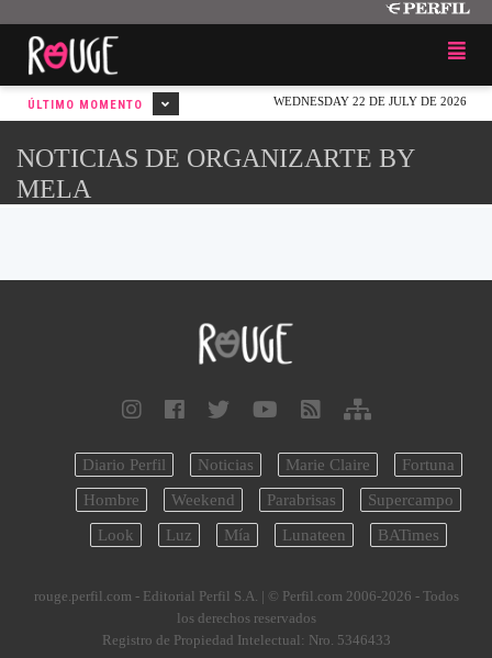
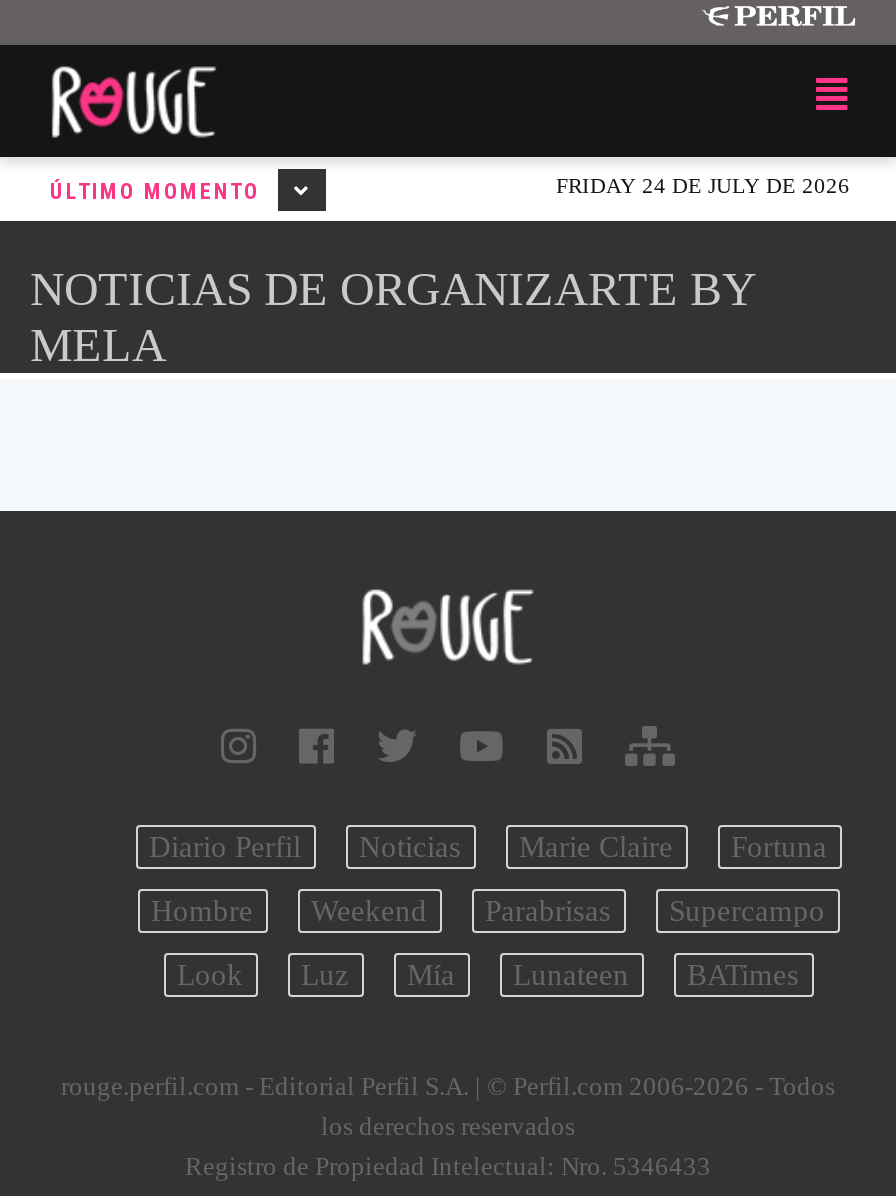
- WEDNESDAY 22 DE JULY DE 2026
+ FRIDAY 24 DE JULY DE 2026
